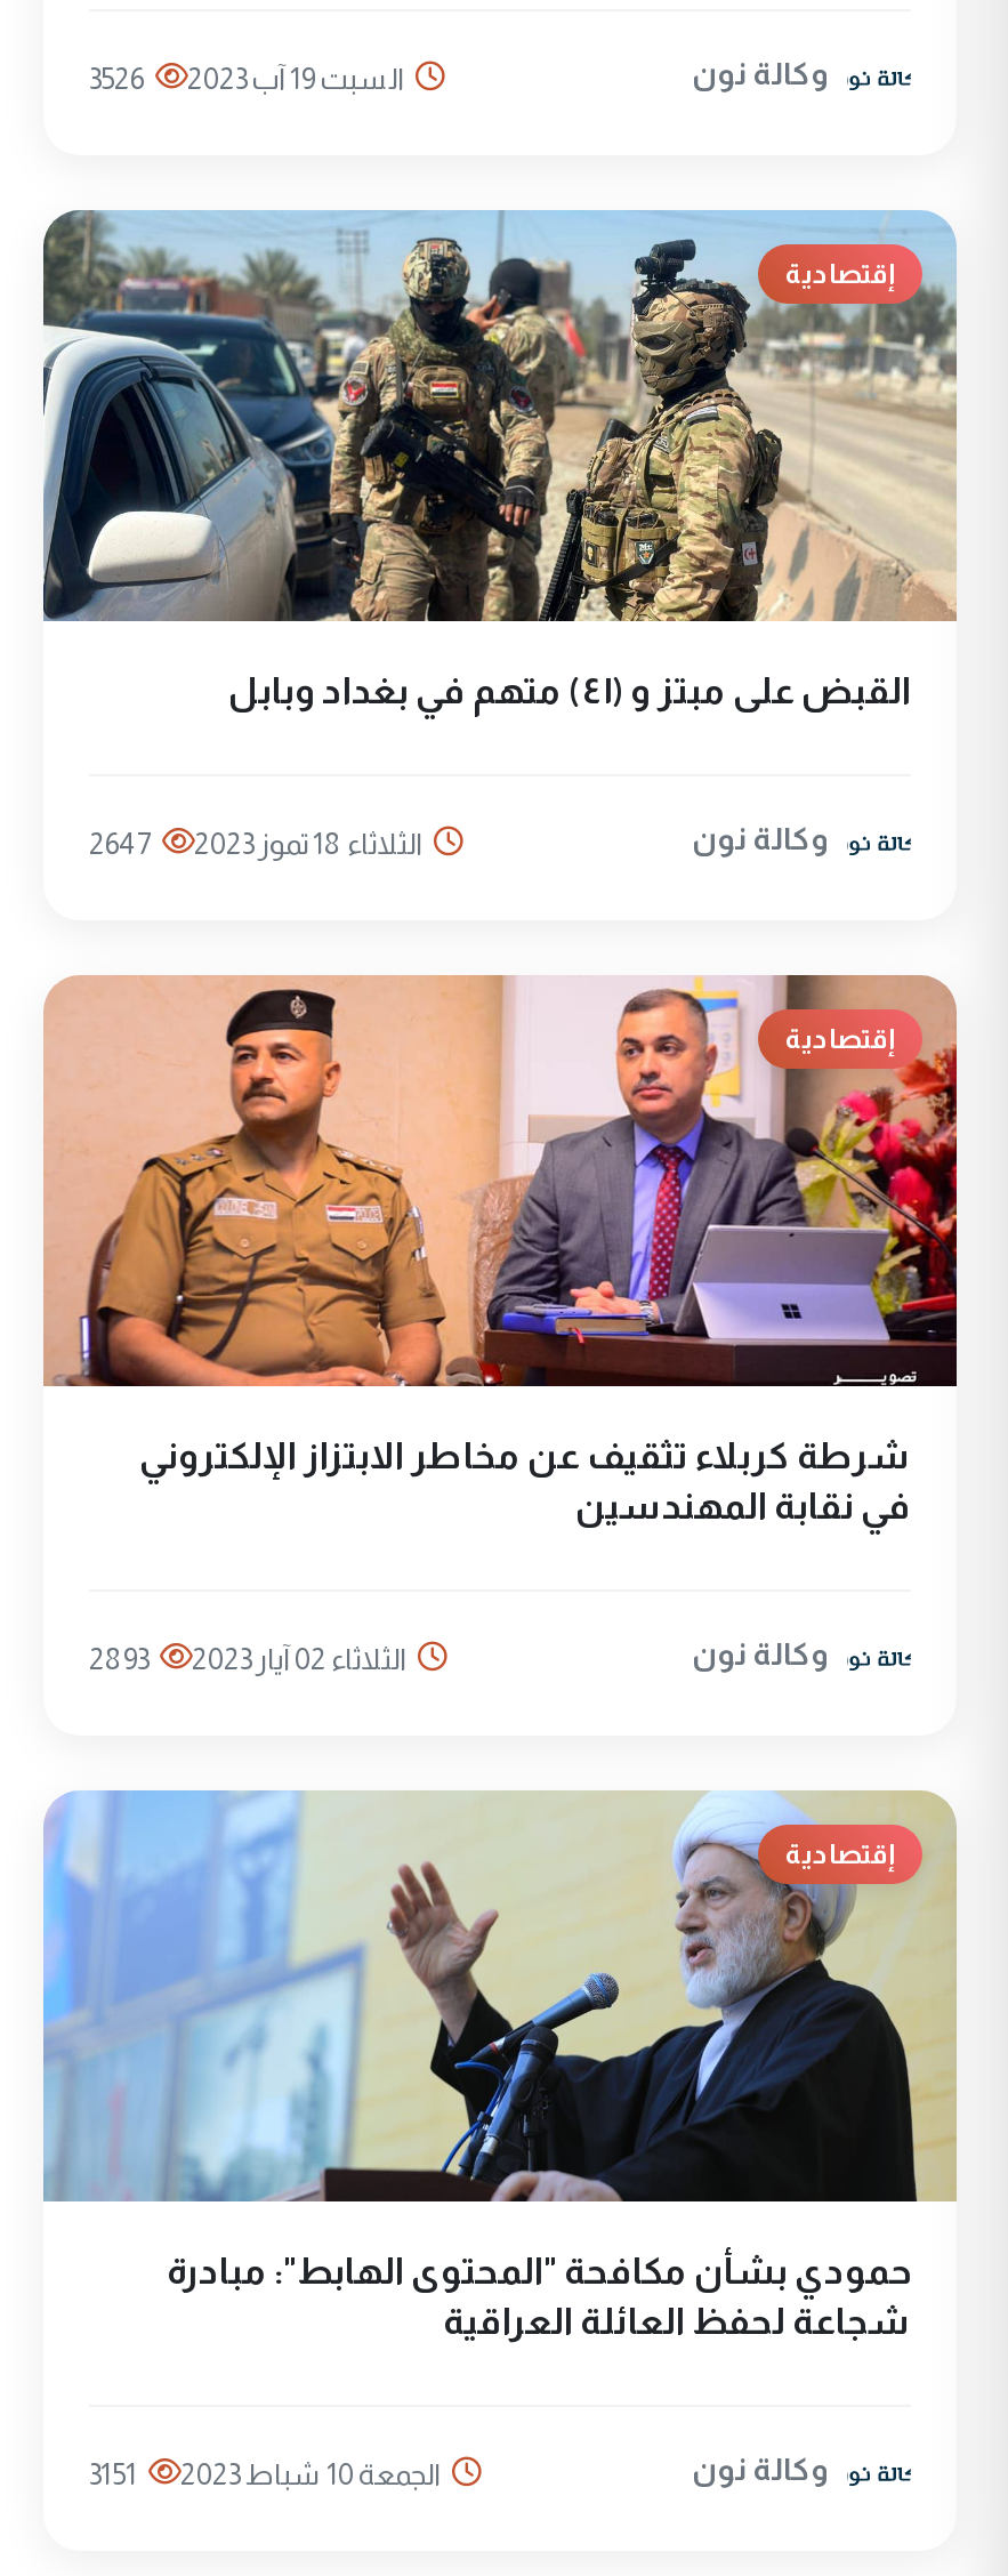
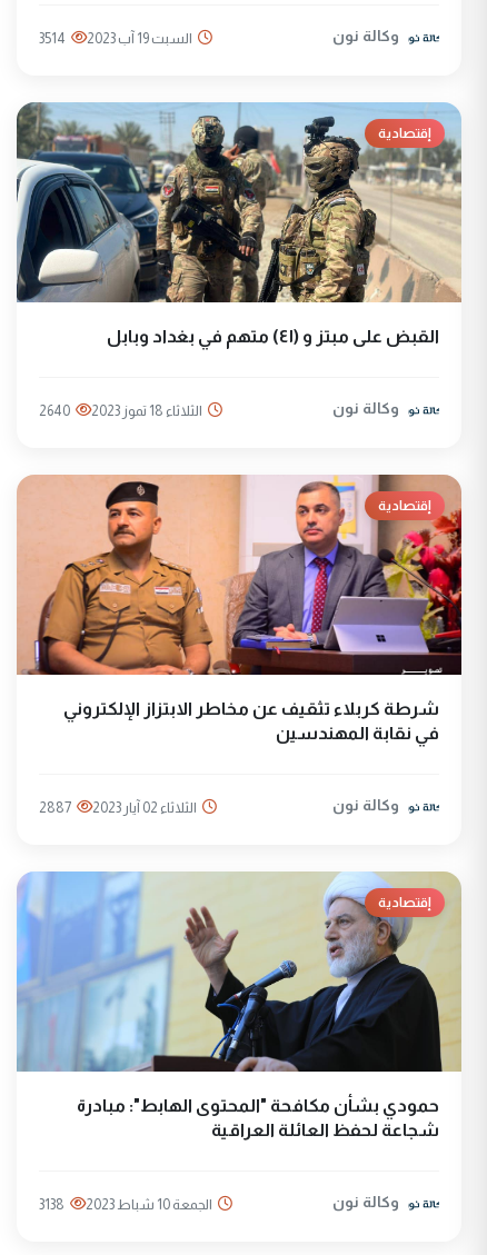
- 3526
+ 3514

- 2647
+ 2640

- 2893
+ 2887

- 3151
+ 3138
